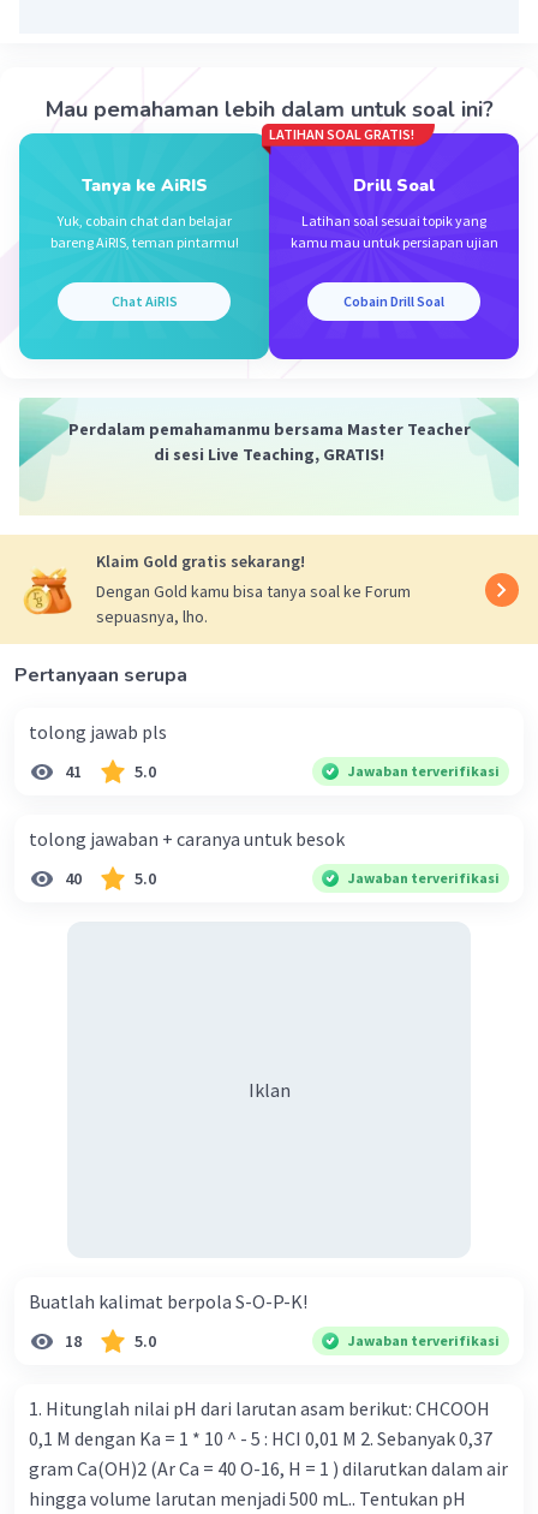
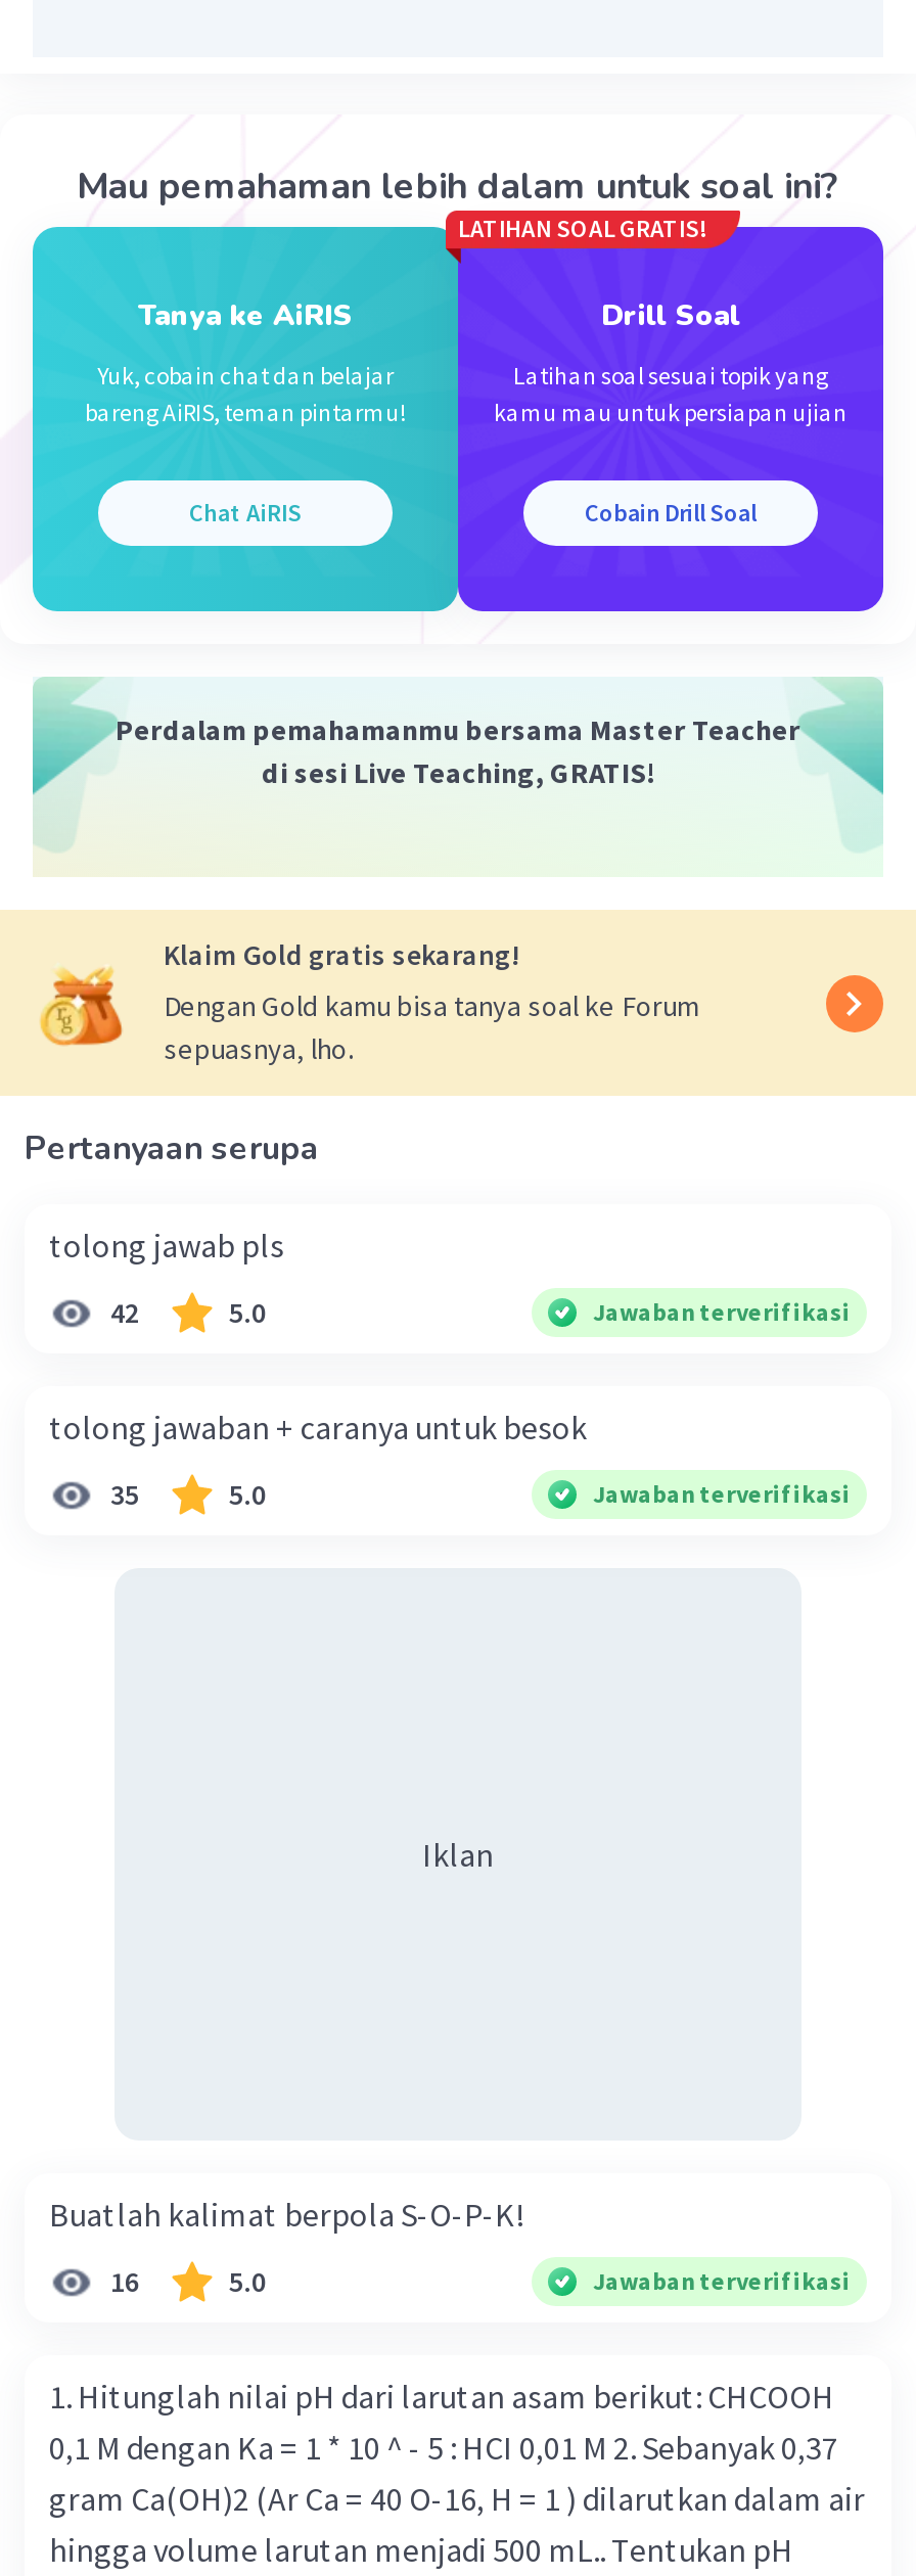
- 41
+ 42

- 40
+ 35

- 18
+ 16
